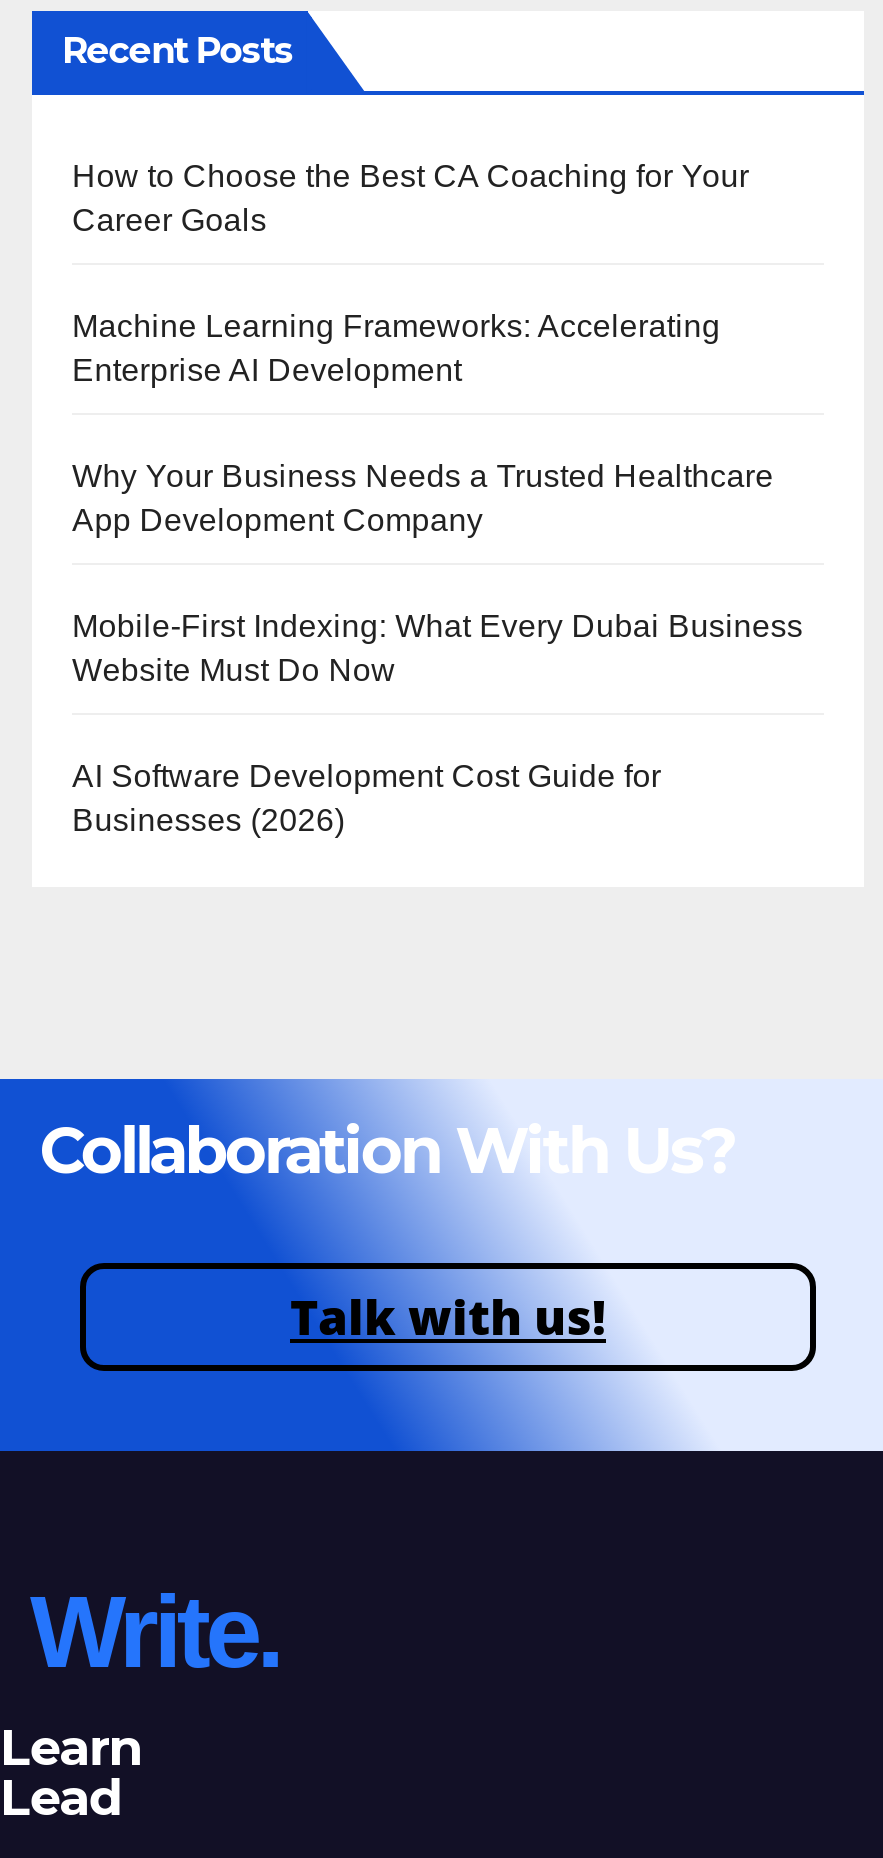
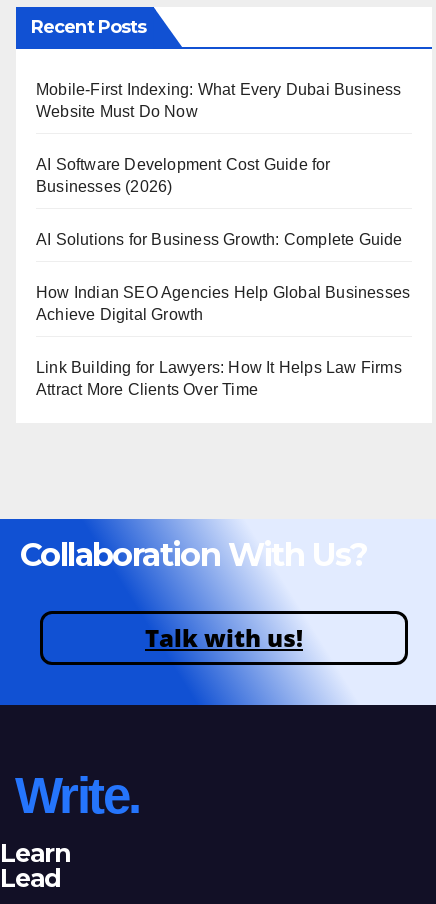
- How to Choose the Best CA Coaching for Your
- Career Goals
- Machine Learning Frameworks: Accelerating
- Enterprise AI Development
- Why Your Business Needs a Trusted Healthcare
- App Development Company

moved up: Mobile-First Indexing: What Every Dubai Business | Website Must Do Now | AI Software Development Cost Guide for | Businesses (2026)

+ AI Solutions for Business Growth: Complete Guide
+ How Indian SEO Agencies Help Global Businesses
+ Achieve Digital Growth
+ Link Building for Lawyers: How It Helps Law Firms
+ Attract More Clients Over Time
